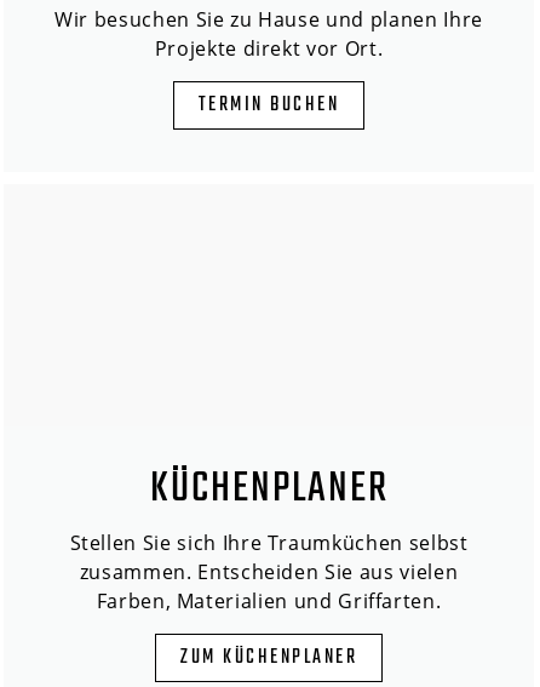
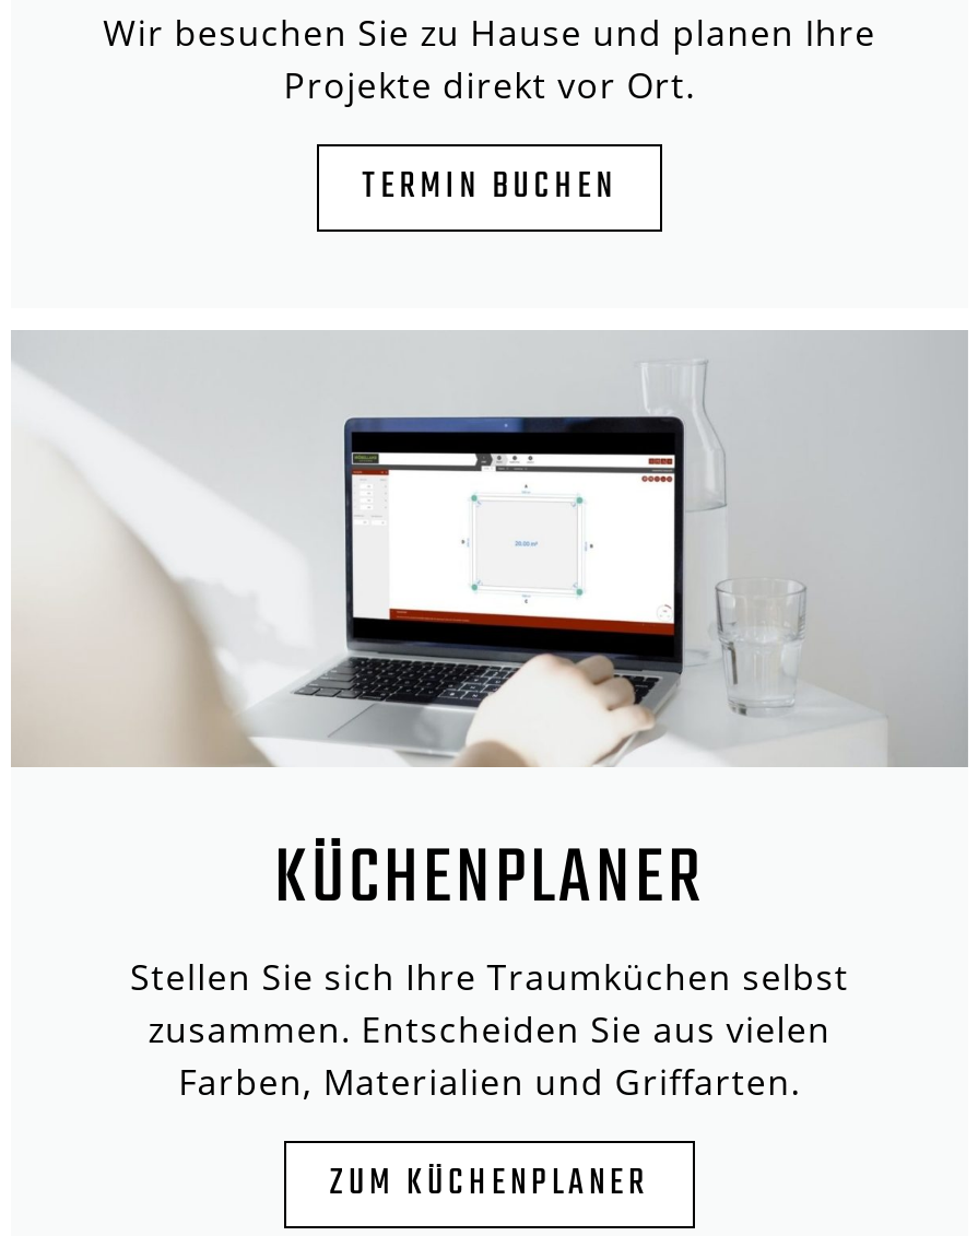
+ [image]
